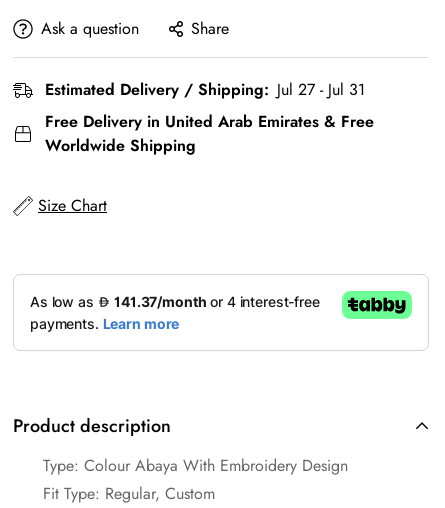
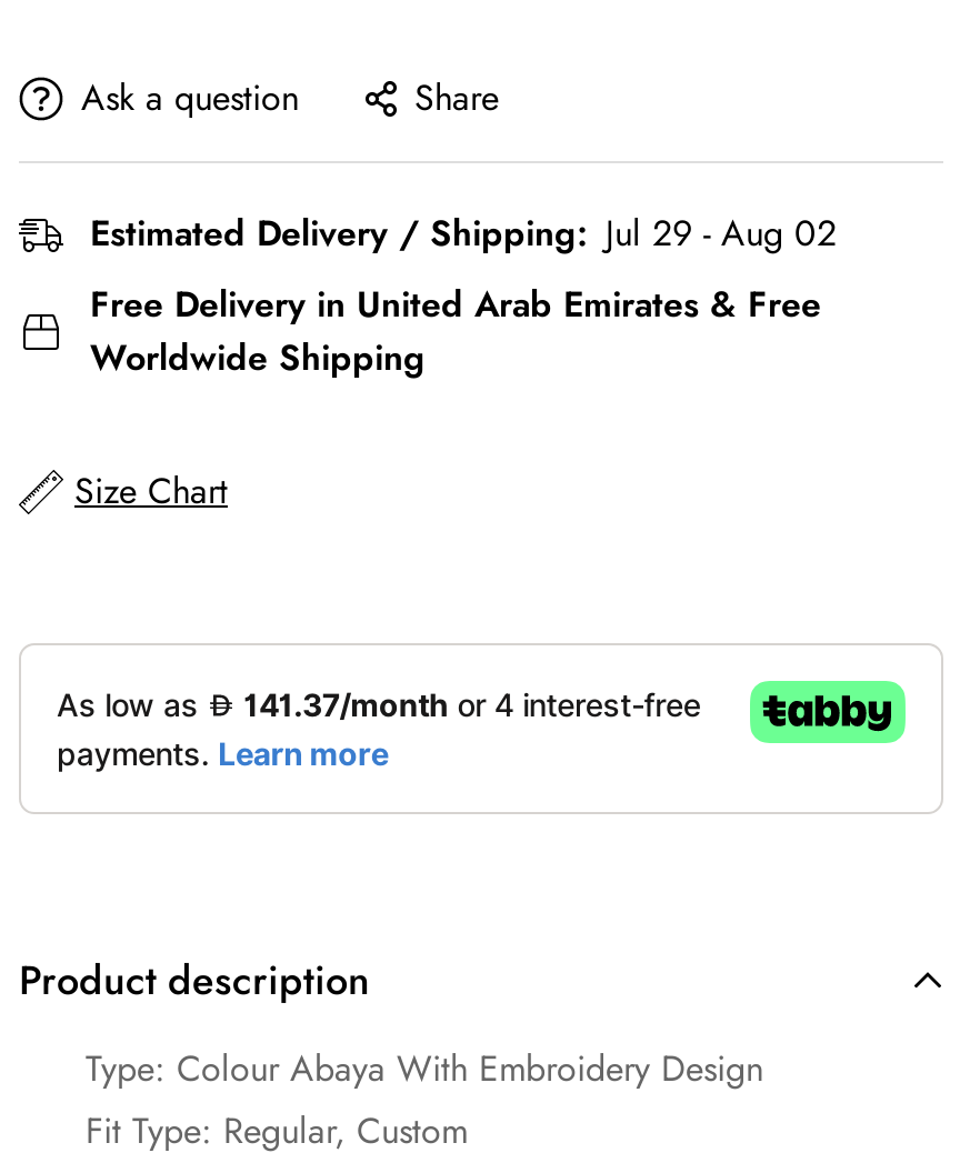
- Estimated Delivery / Shipping: Jul 27 - Jul 31
+ Estimated Delivery / Shipping: Jul 29 - Aug 02
